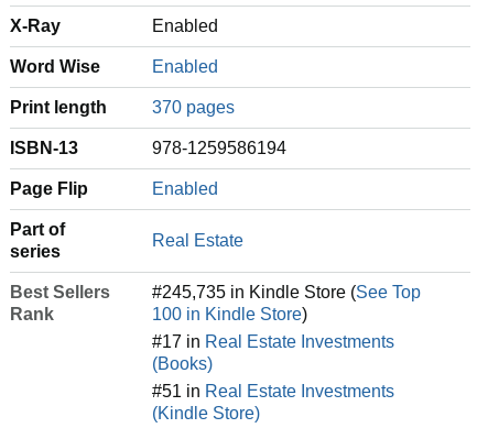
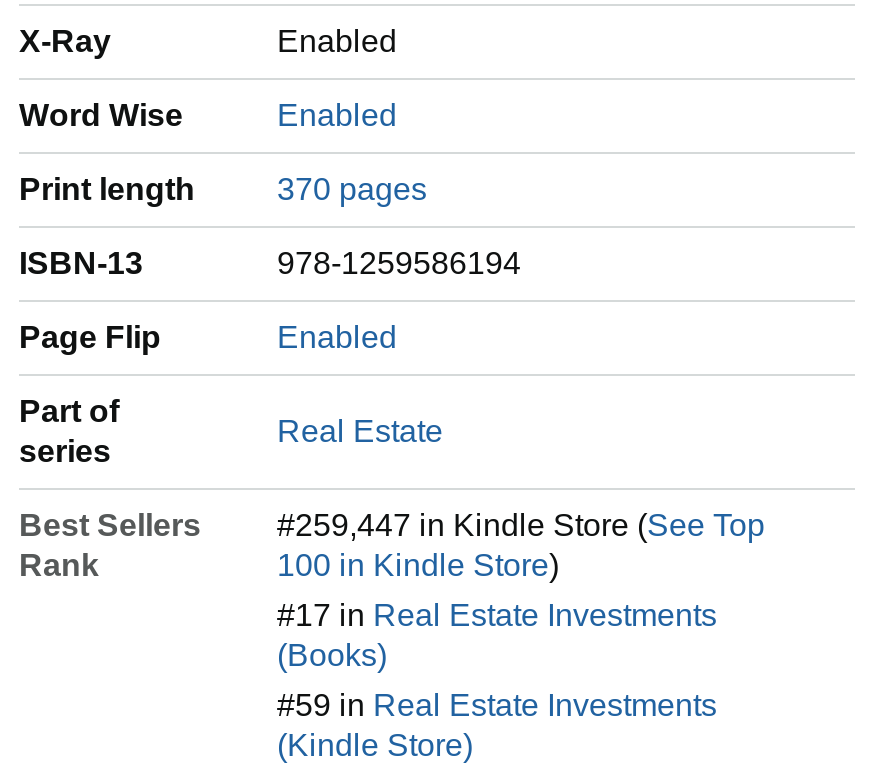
- #245,735 in Kindle Store (See Top
+ #259,447 in Kindle Store (See Top

- #51 in Real Estate Investments
+ #59 in Real Estate Investments
